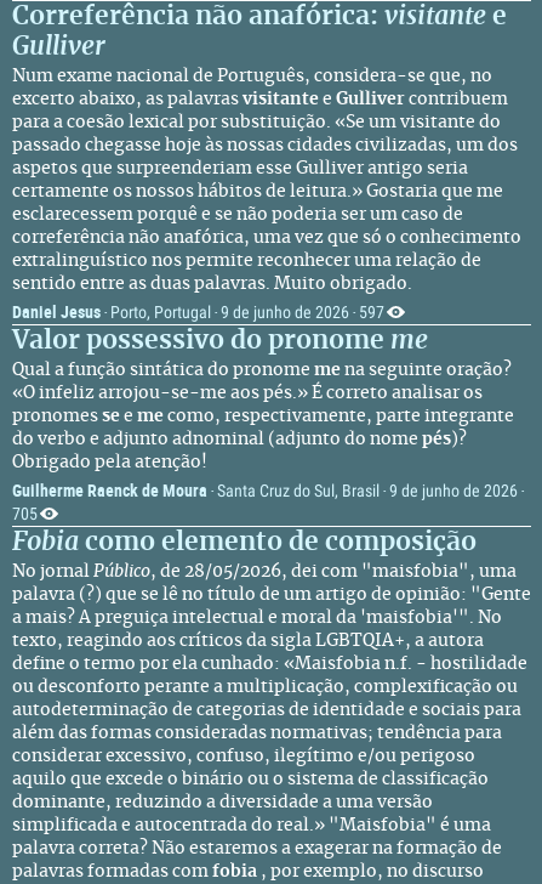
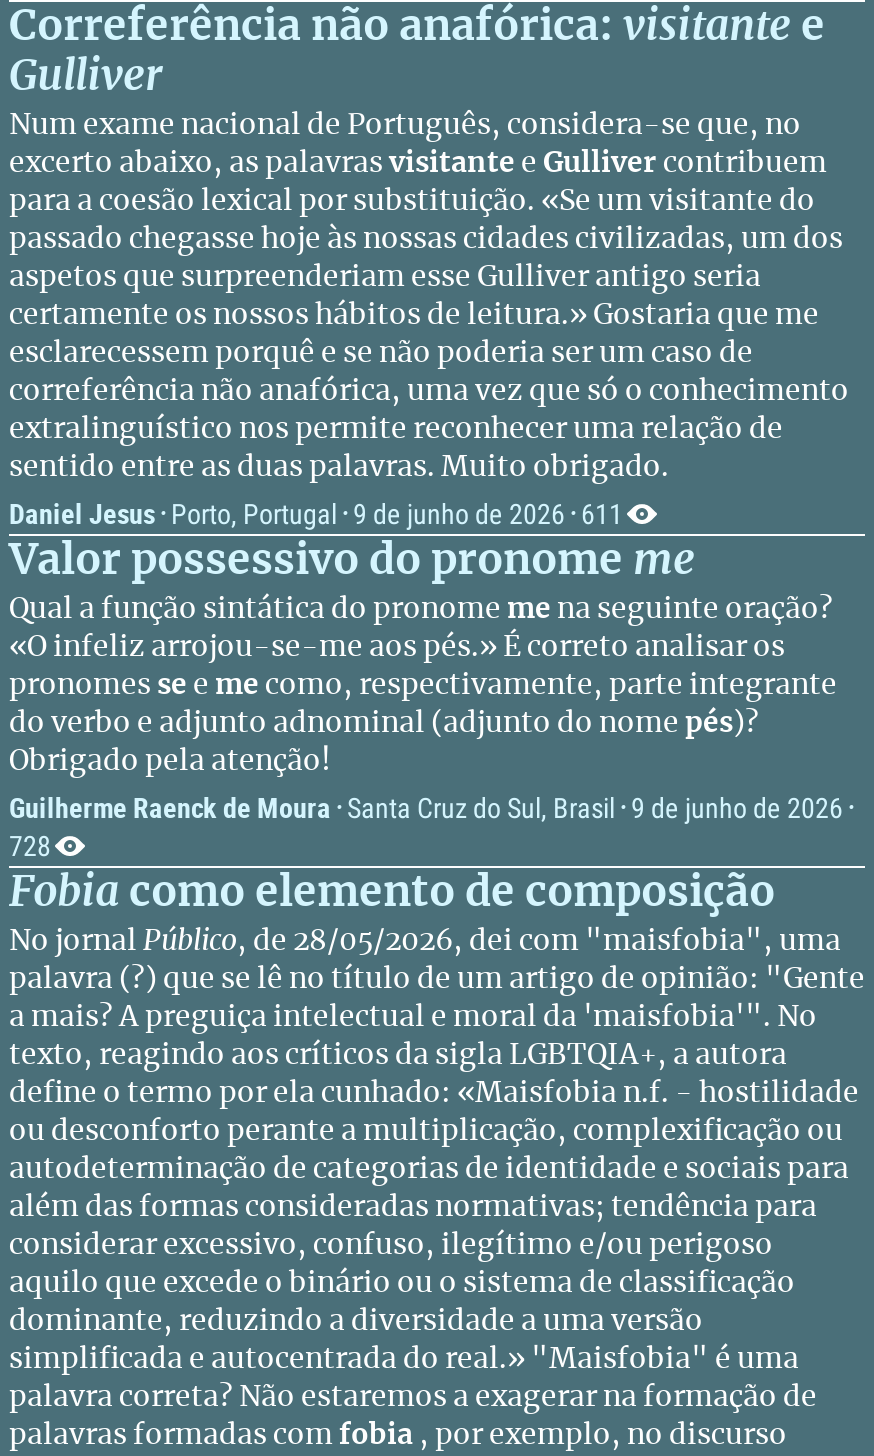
- Daniel Jesus · Porto, Portugal · 9 de junho de 2026 · 597
+ Daniel Jesus · Porto, Portugal · 9 de junho de 2026 · 611

- 705
+ 728
